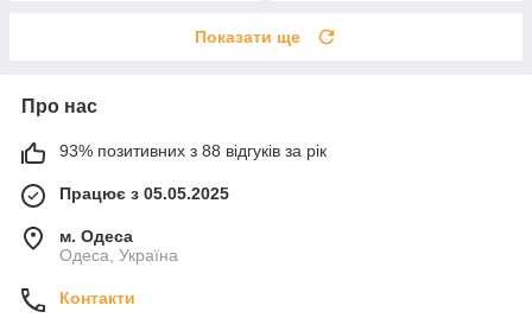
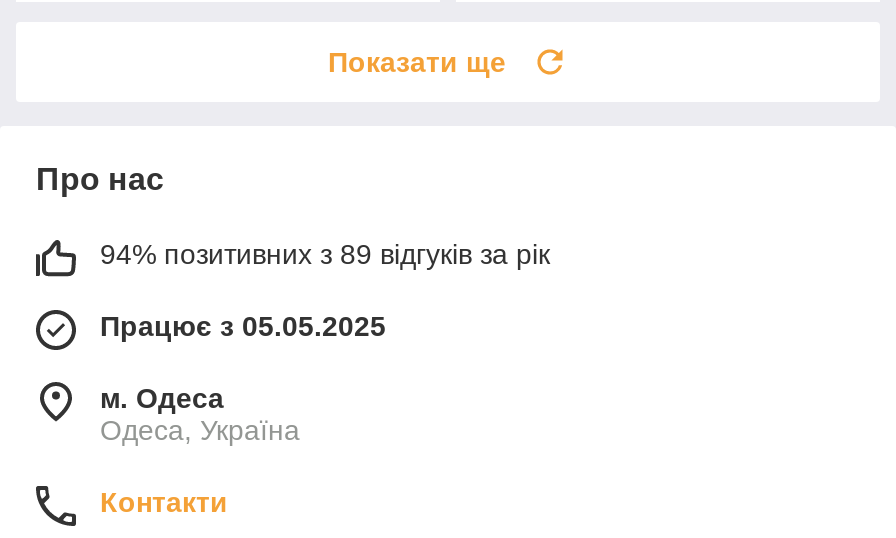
- 93% позитивних з 88 відгуків за рік
+ 94% позитивних з 89 відгуків за рік
